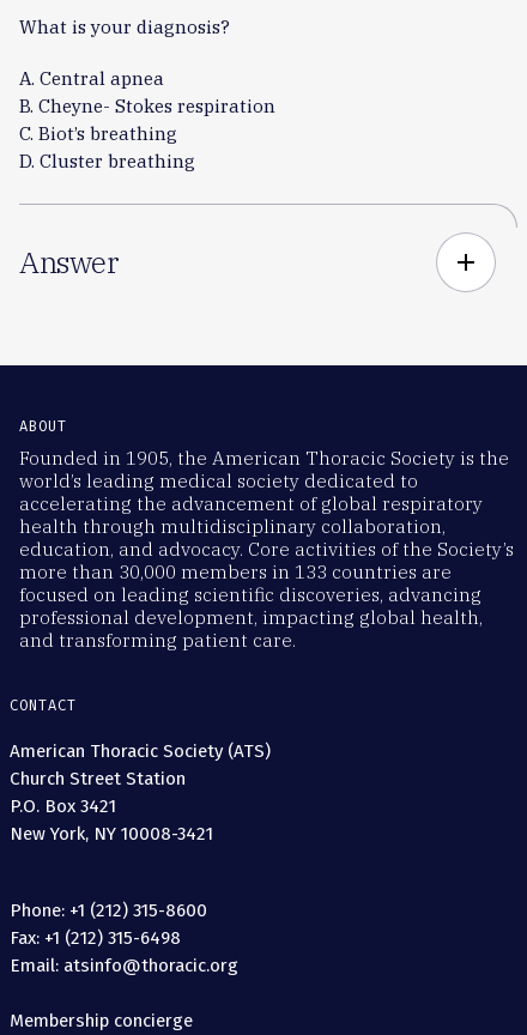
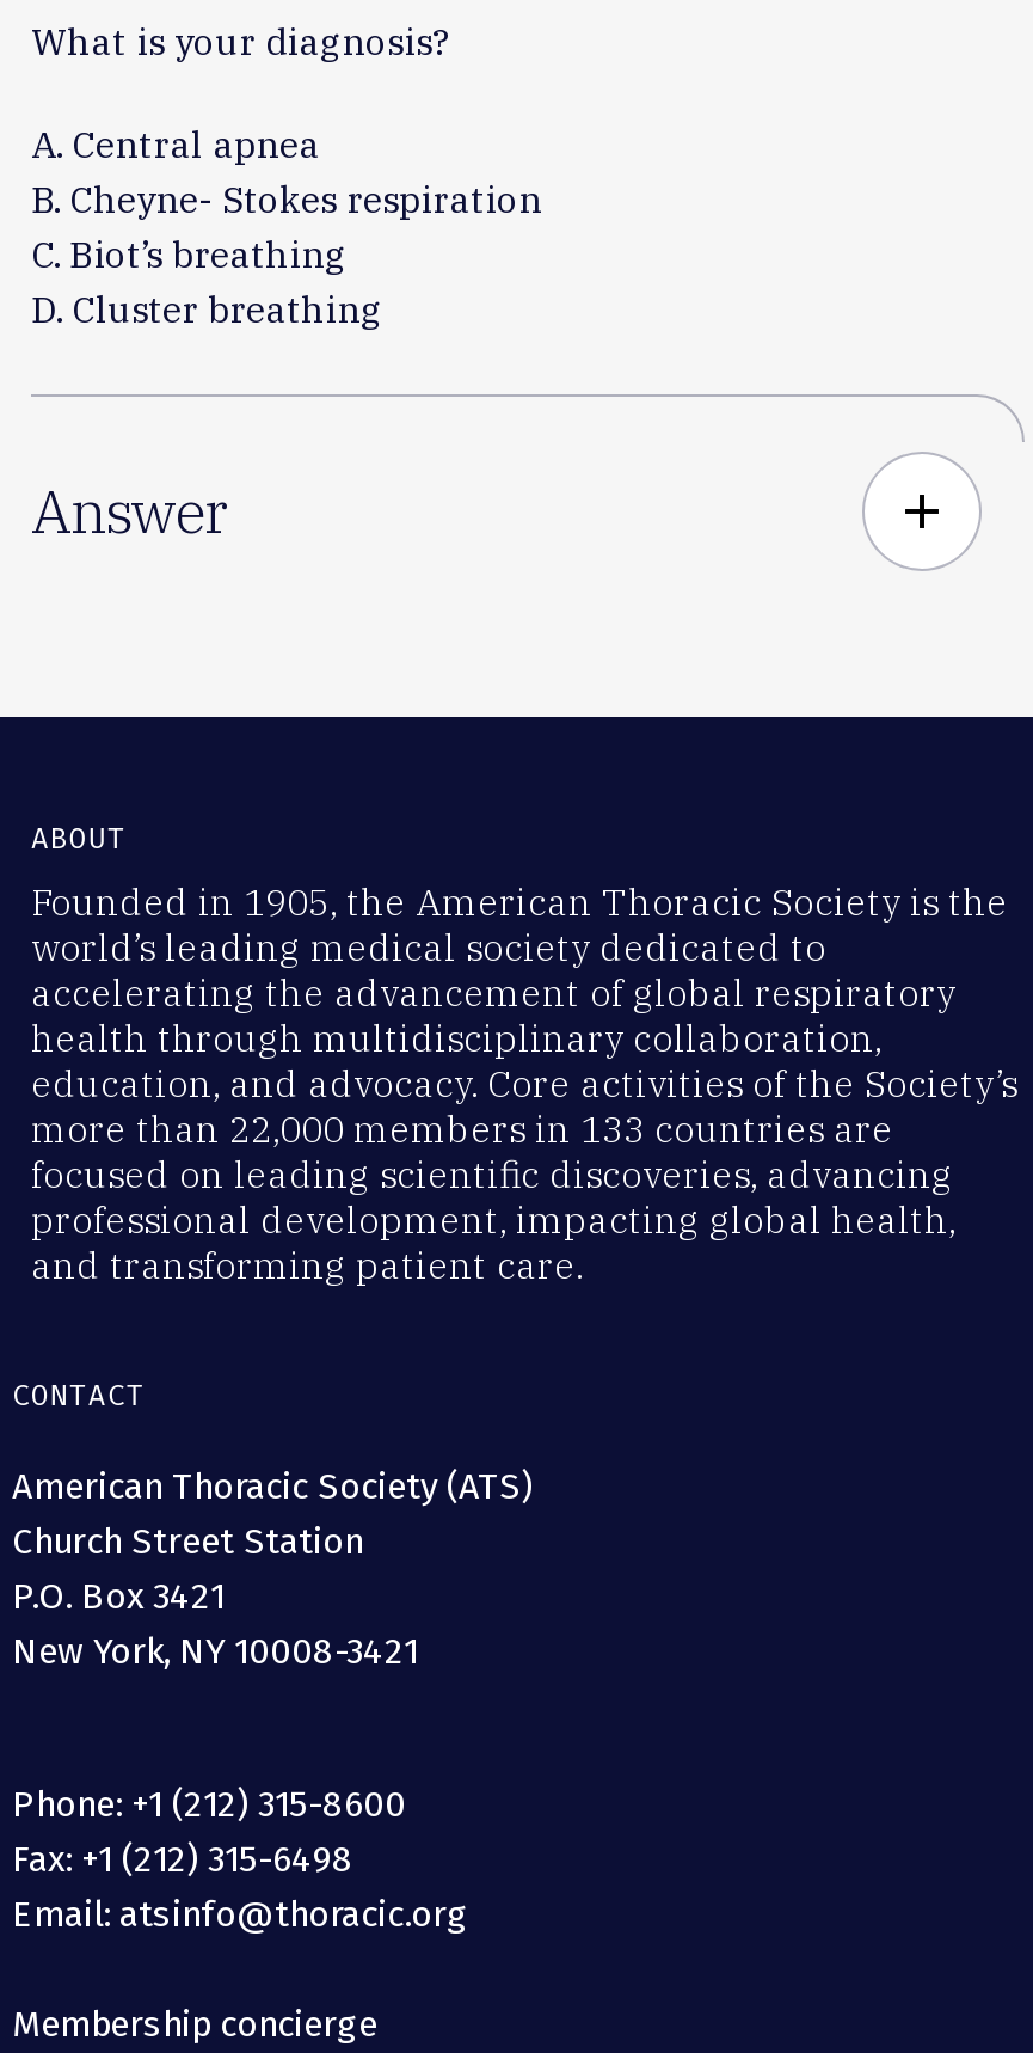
- more than 30,000 members in 133 countries are
+ more than 22,000 members in 133 countries are
